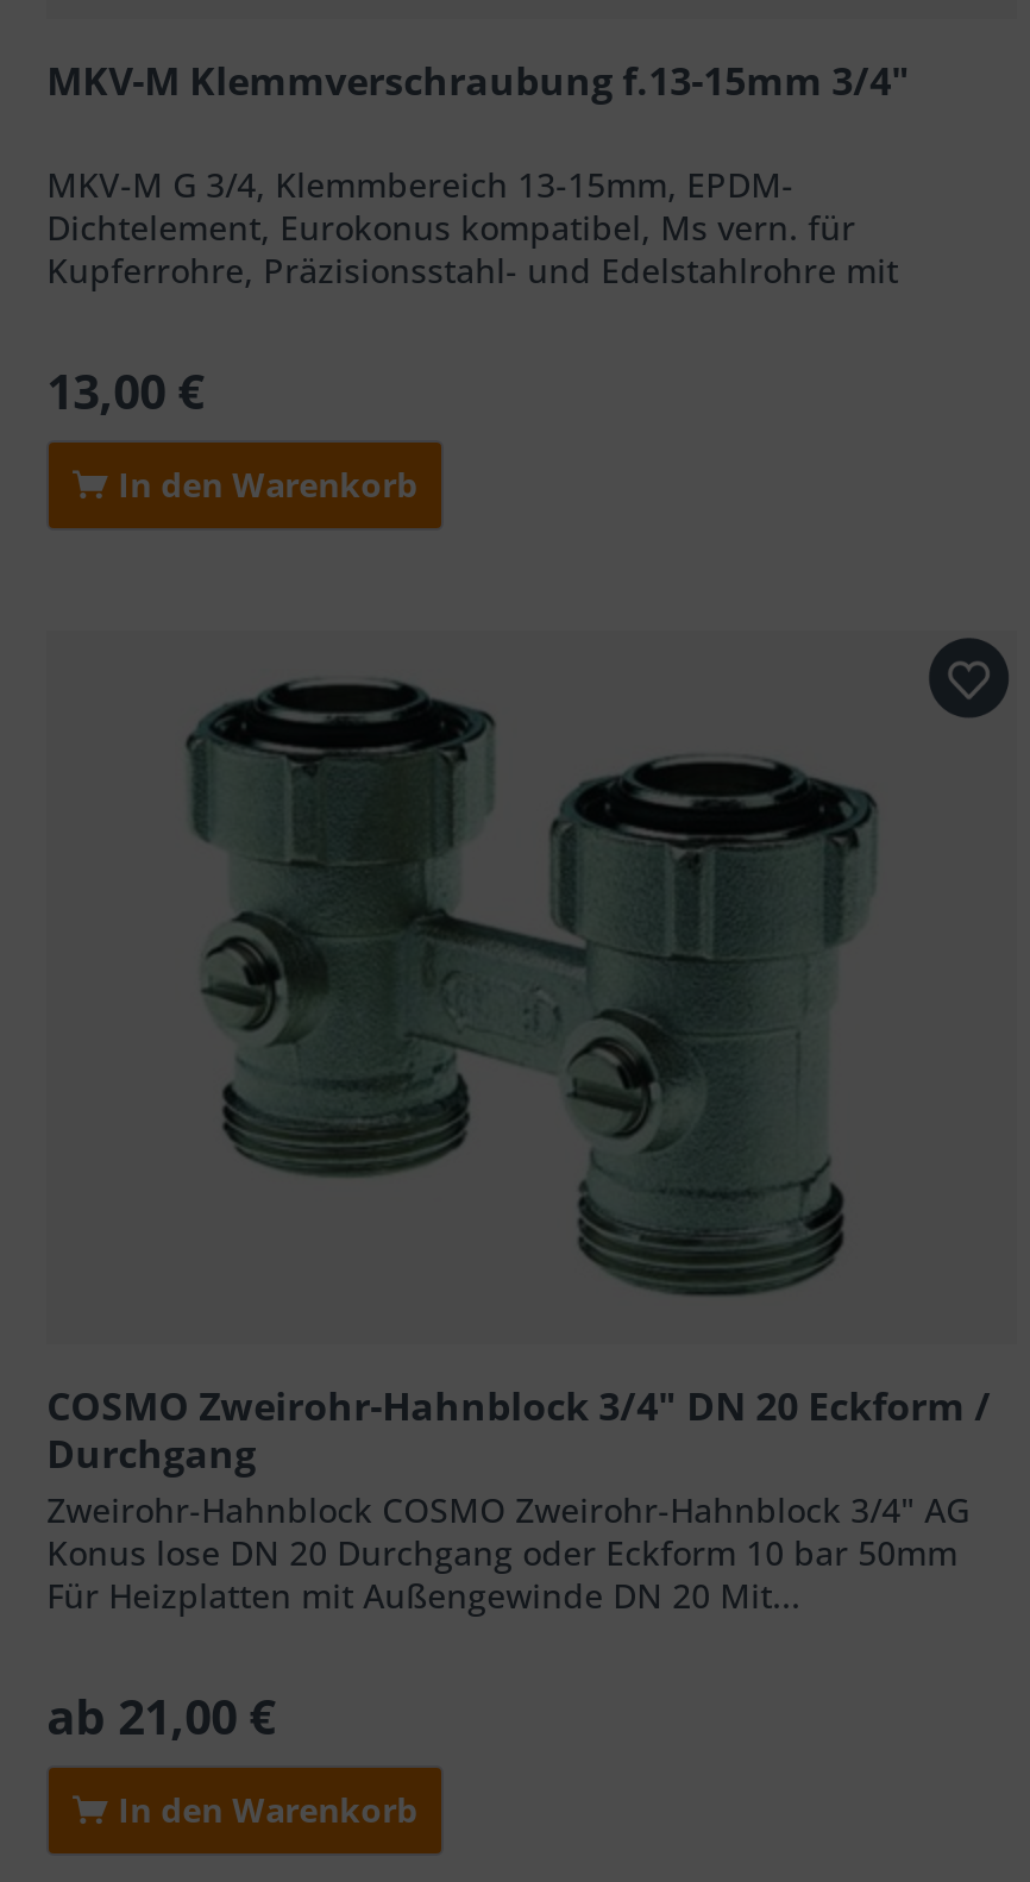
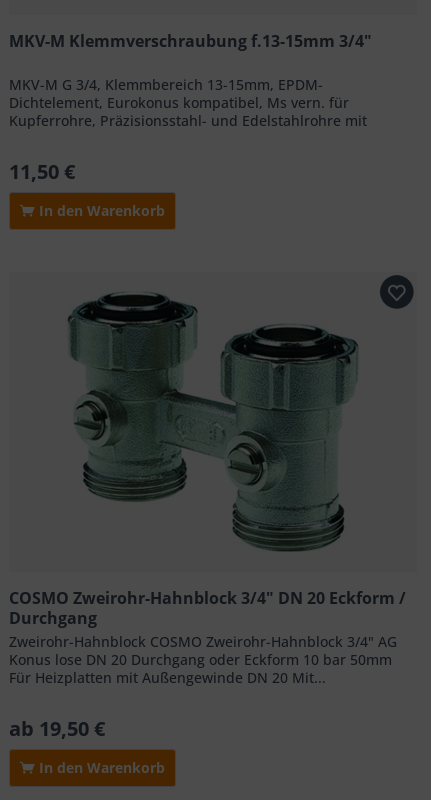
- 13,00 €
+ 11,50 €

- ab 21,00 €
+ ab 19,50 €
